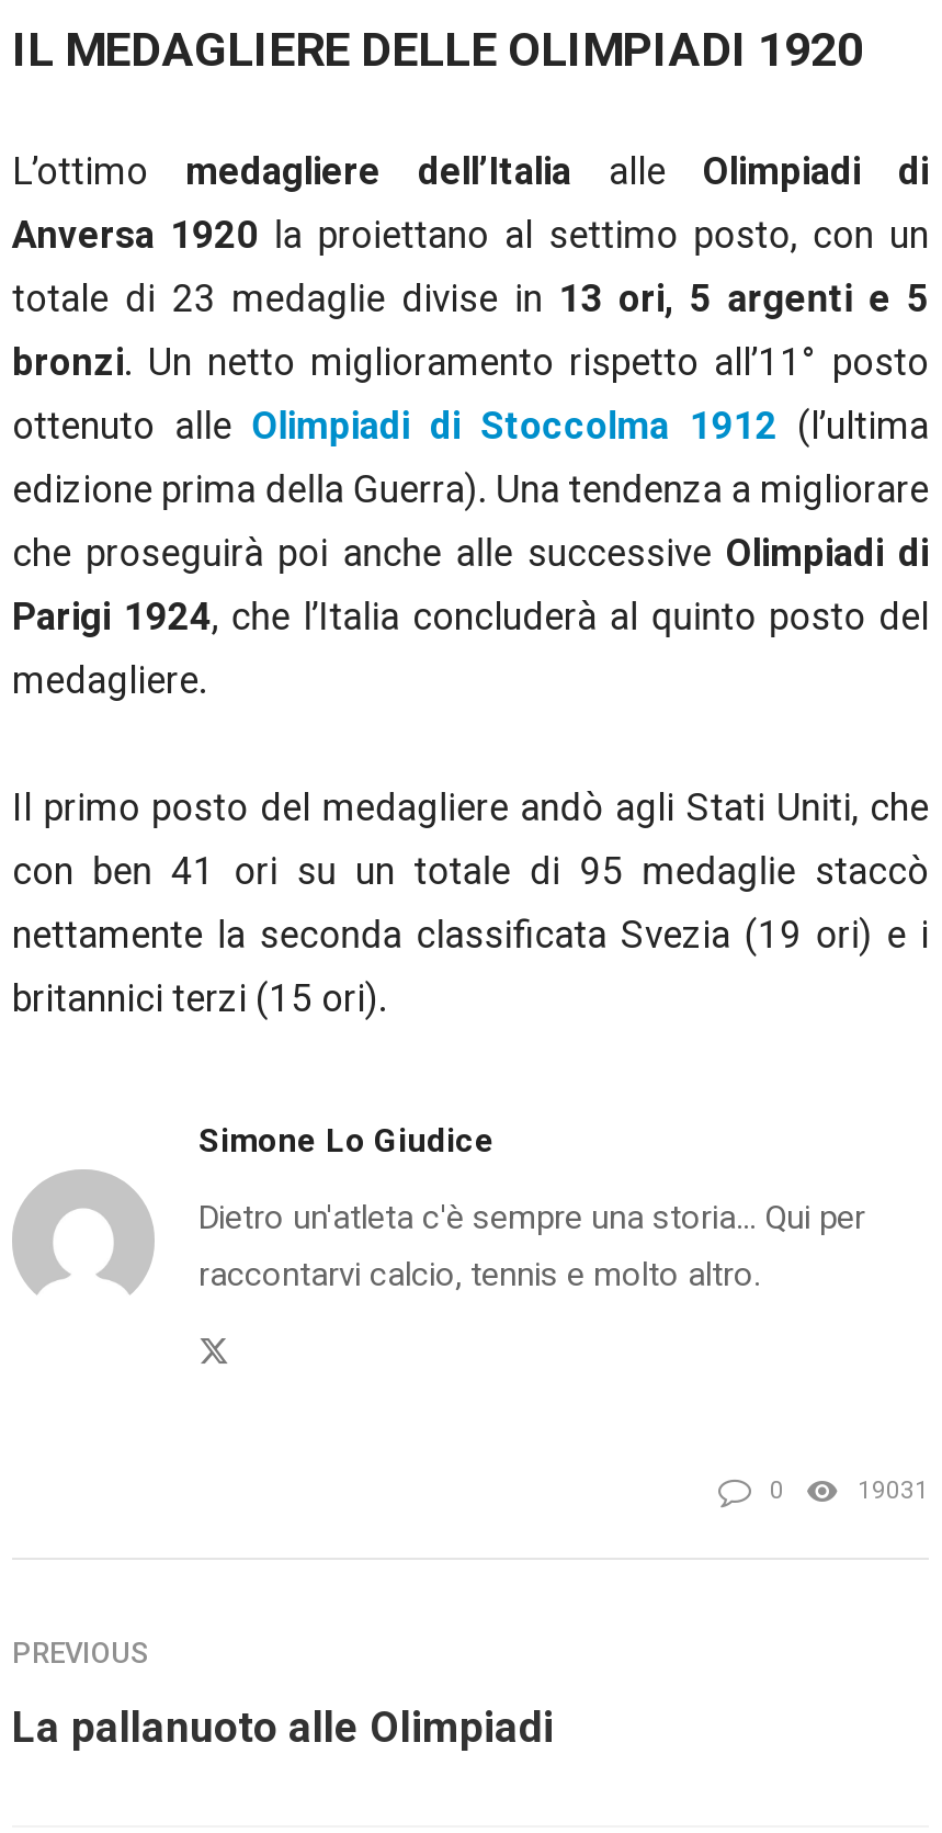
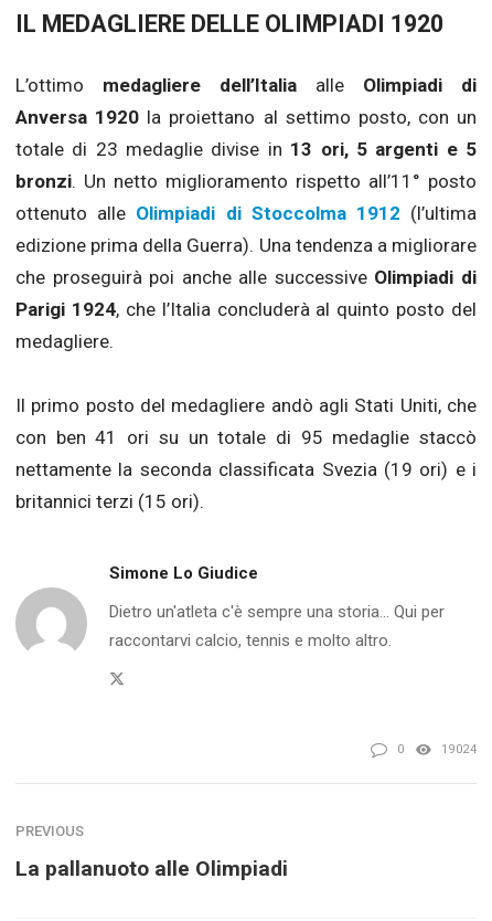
- 19031
+ 19024
